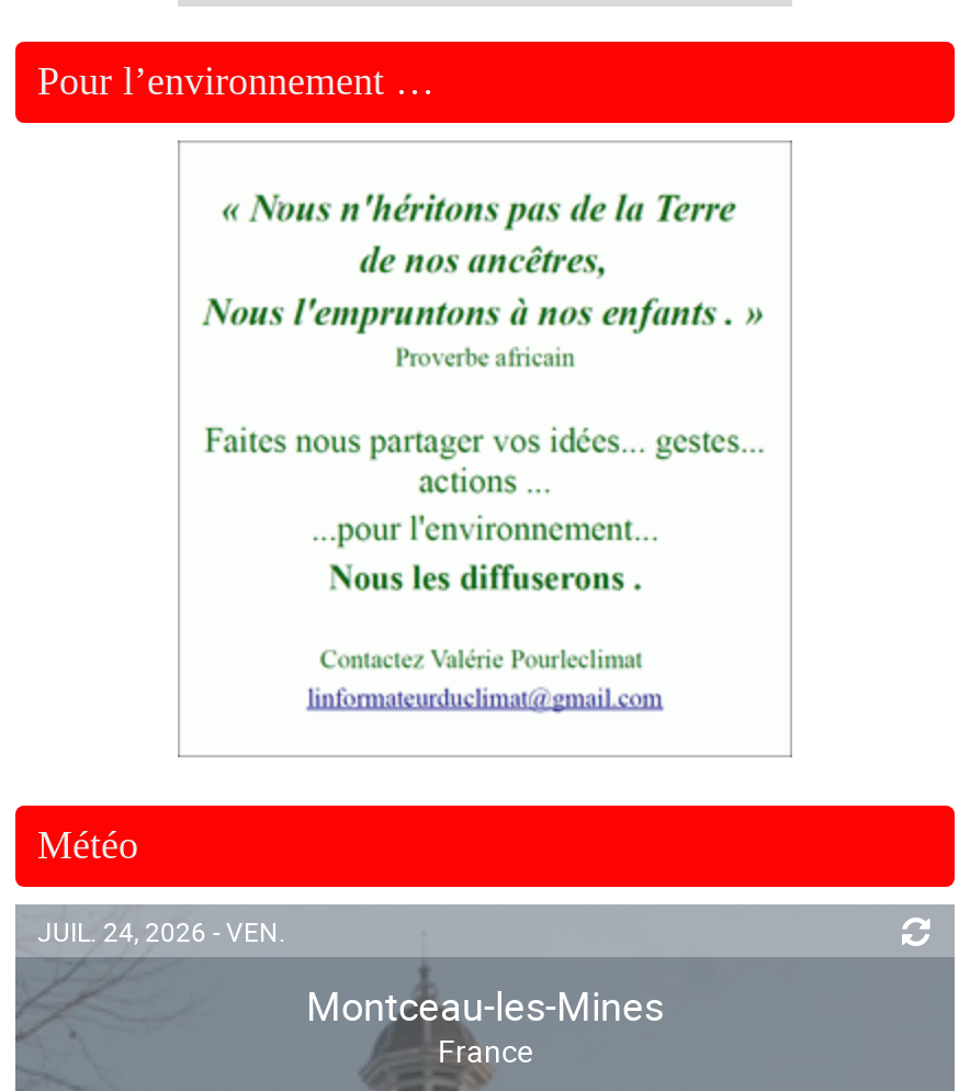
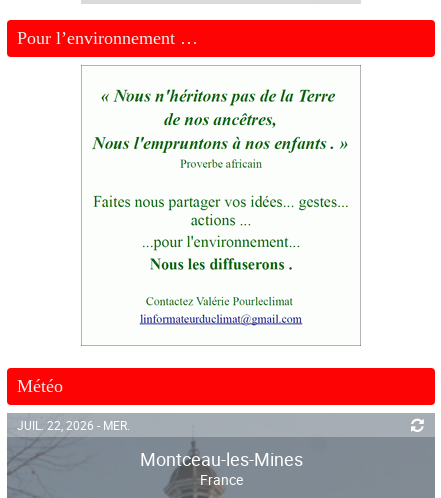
- JUIL. 24, 2026 - VEN.
+ JUIL. 22, 2026 - MER.
